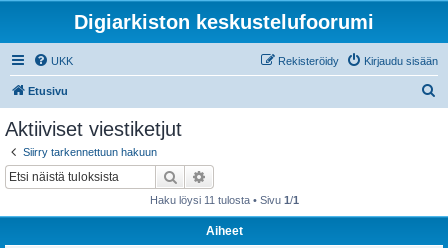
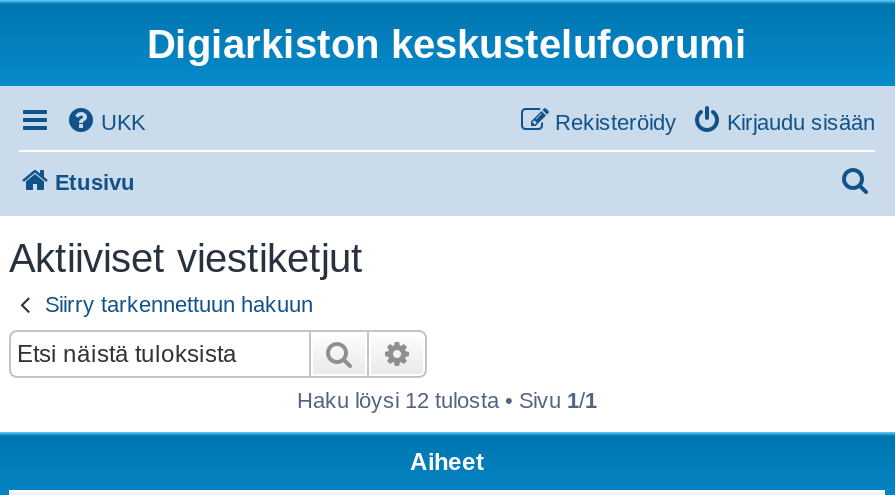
- Haku löysi 11 tulosta • Sivu 1/1
+ Haku löysi 12 tulosta • Sivu 1/1
